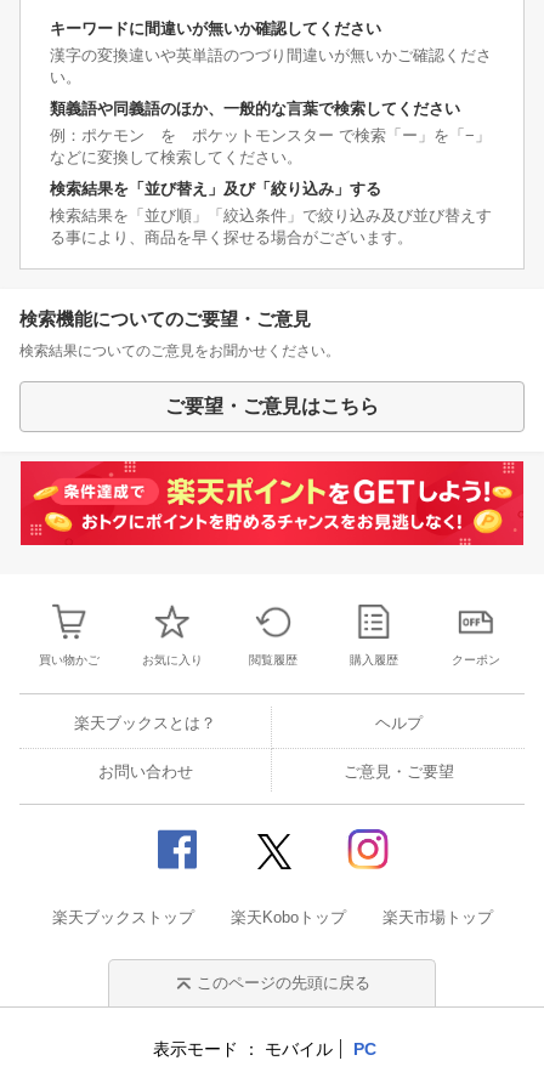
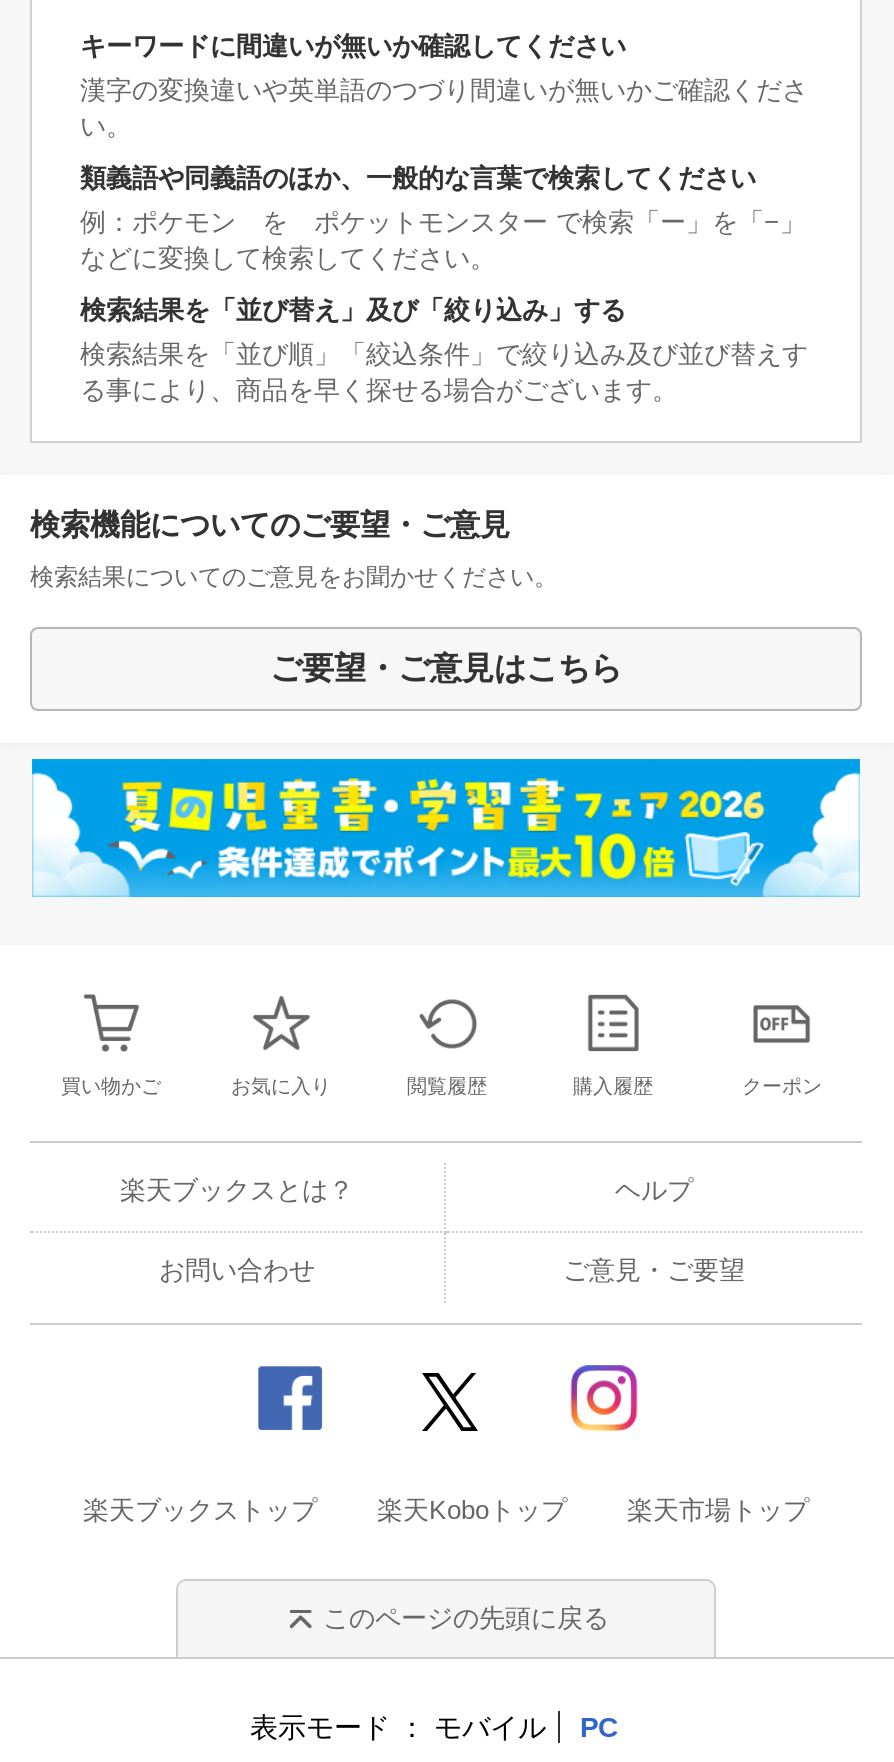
- [image]
+ [image]
